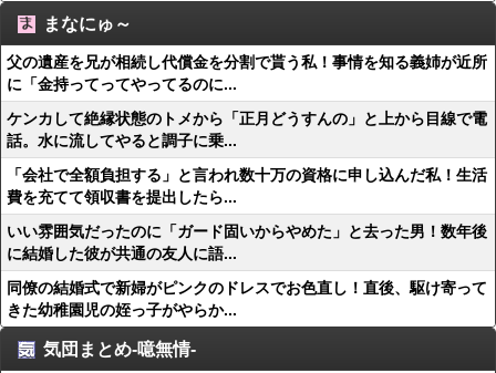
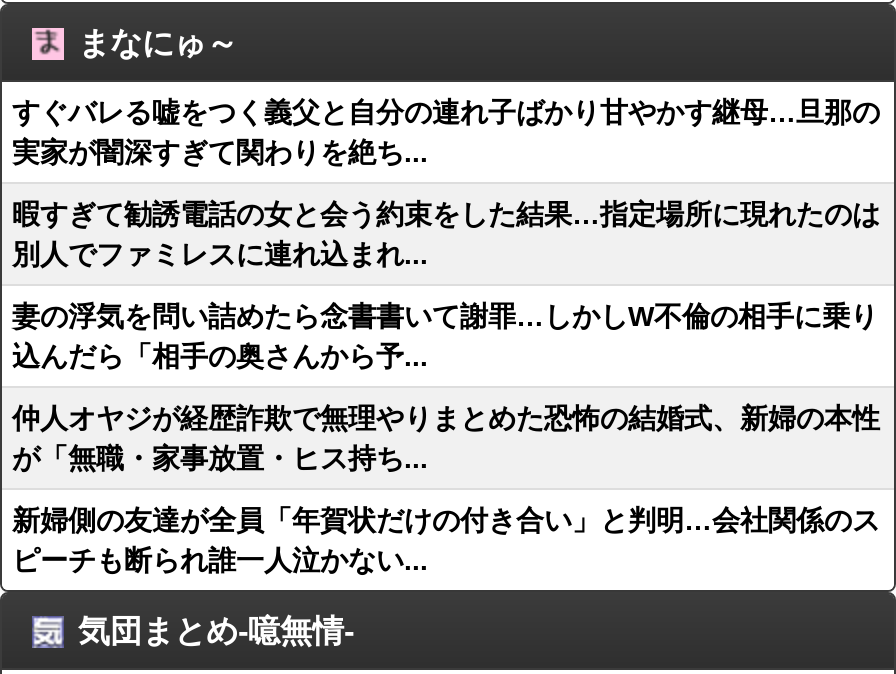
- 父の遺産を兄が相続し代償金を分割で貰う私！事情を知る義姉が近所
- に「金持ってってやってるのに...
+ すぐバレる嘘をつく義父と自分の連れ子ばかり甘やかす継母…旦那の
+ 実家が闇深すぎて関わりを絶ち...

- ケンカして絶縁状態のトメから「正月どうすんの」と上から目線で電
- 話。水に流してやると調子に乗...
+ 暇すぎて勧誘電話の女と会う約束をした結果…指定場所に現れたのは
+ 別人でファミレスに連れ込まれ...

- 「会社で全額負担する」と言われ数十万の資格に申し込んだ私！生活
- 費を充てて領収書を提出したら...
+ 妻の浮気を問い詰めたら念書書いて謝罪…しかしW不倫の相手に乗り
+ 込んだら「相手の奥さんから予...

- いい雰囲気だったのに「ガード固いからやめた」と去った男！数年後
- に結婚した彼が共通の友人に語...
+ 仲人オヤジが経歴詐欺で無理やりまとめた恐怖の結婚式、新婦の本性
+ が「無職・家事放置・ヒス持ち...

- 同僚の結婚式で新婦がピンクのドレスでお色直し！直後、駆け寄って
- きた幼稚園児の姪っ子がやらか...
+ 新婦側の友達が全員「年賀状だけの付き合い」と判明…会社関係のス
+ ピーチも断られ誰一人泣かない...
